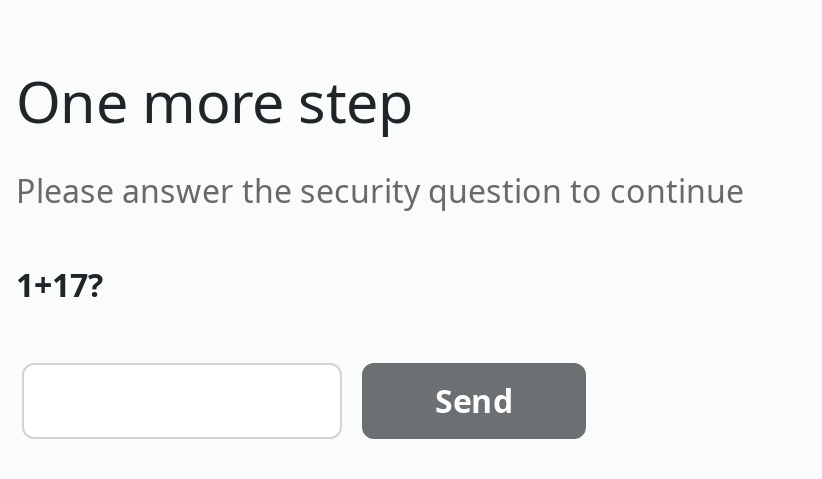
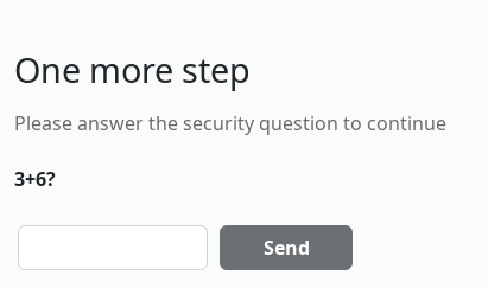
- 1+17?
+ 3+6?
